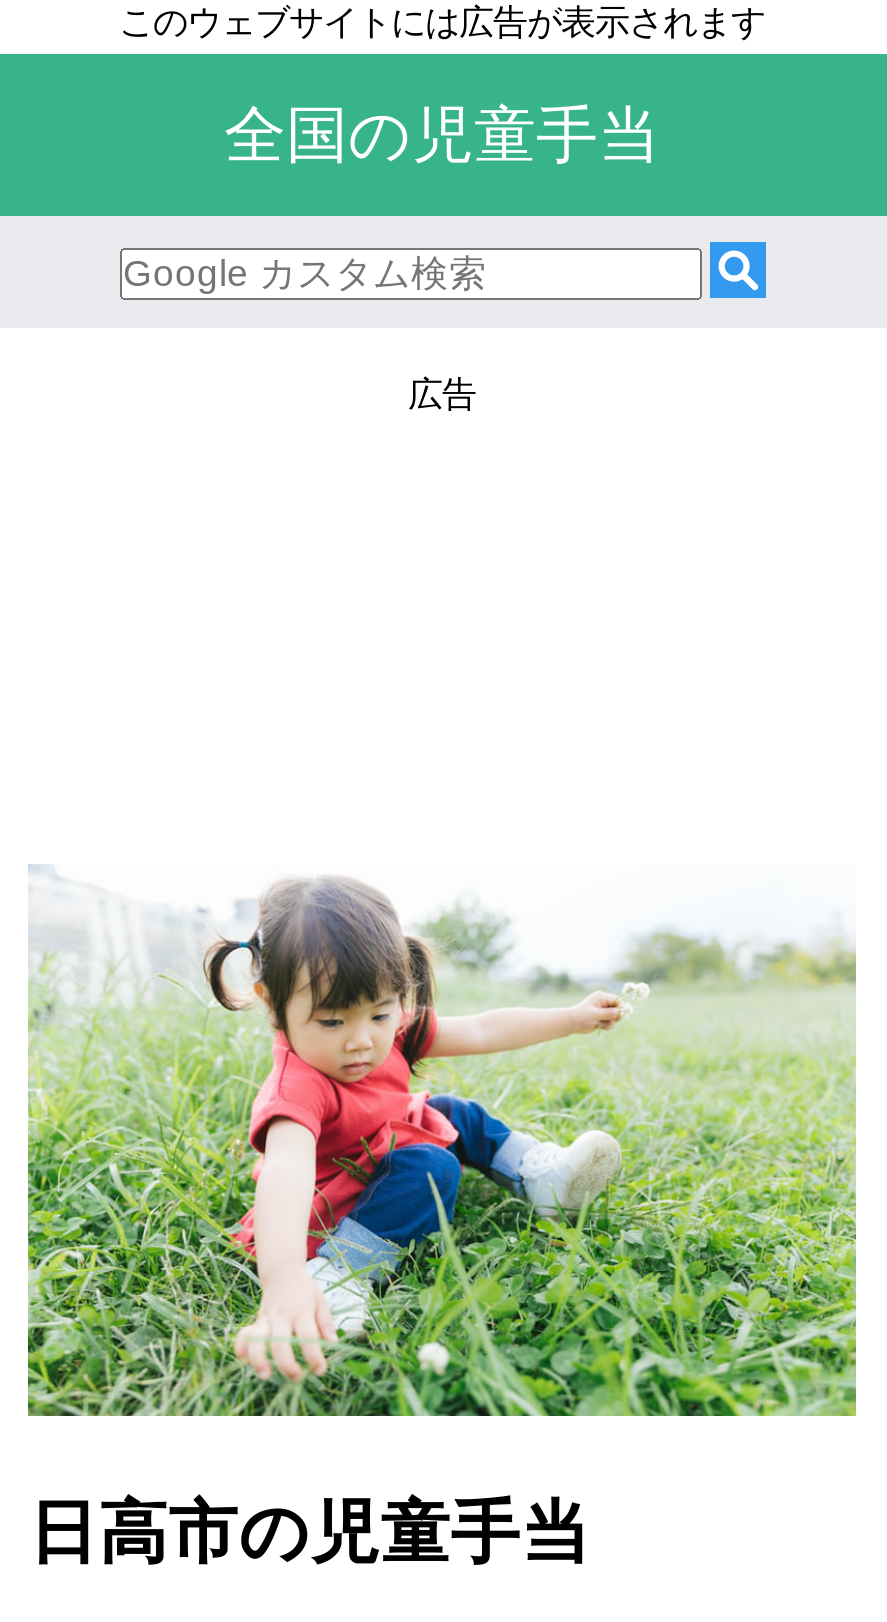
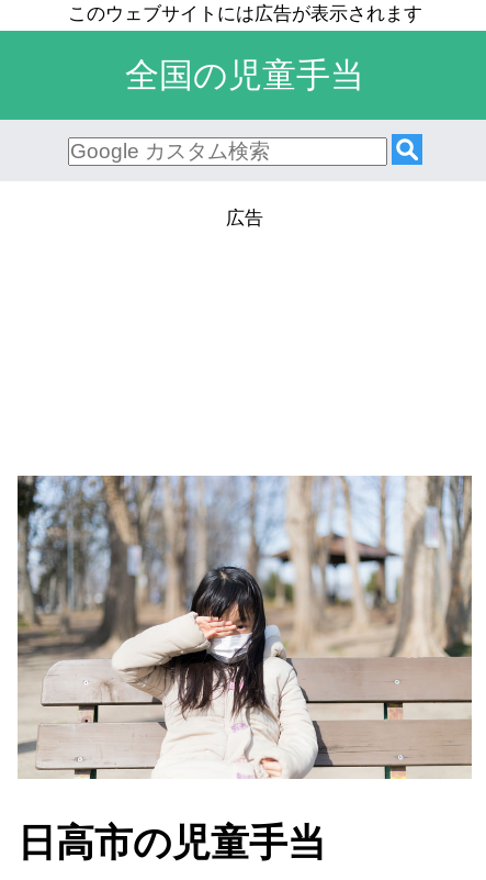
- [image]
+ [image]
